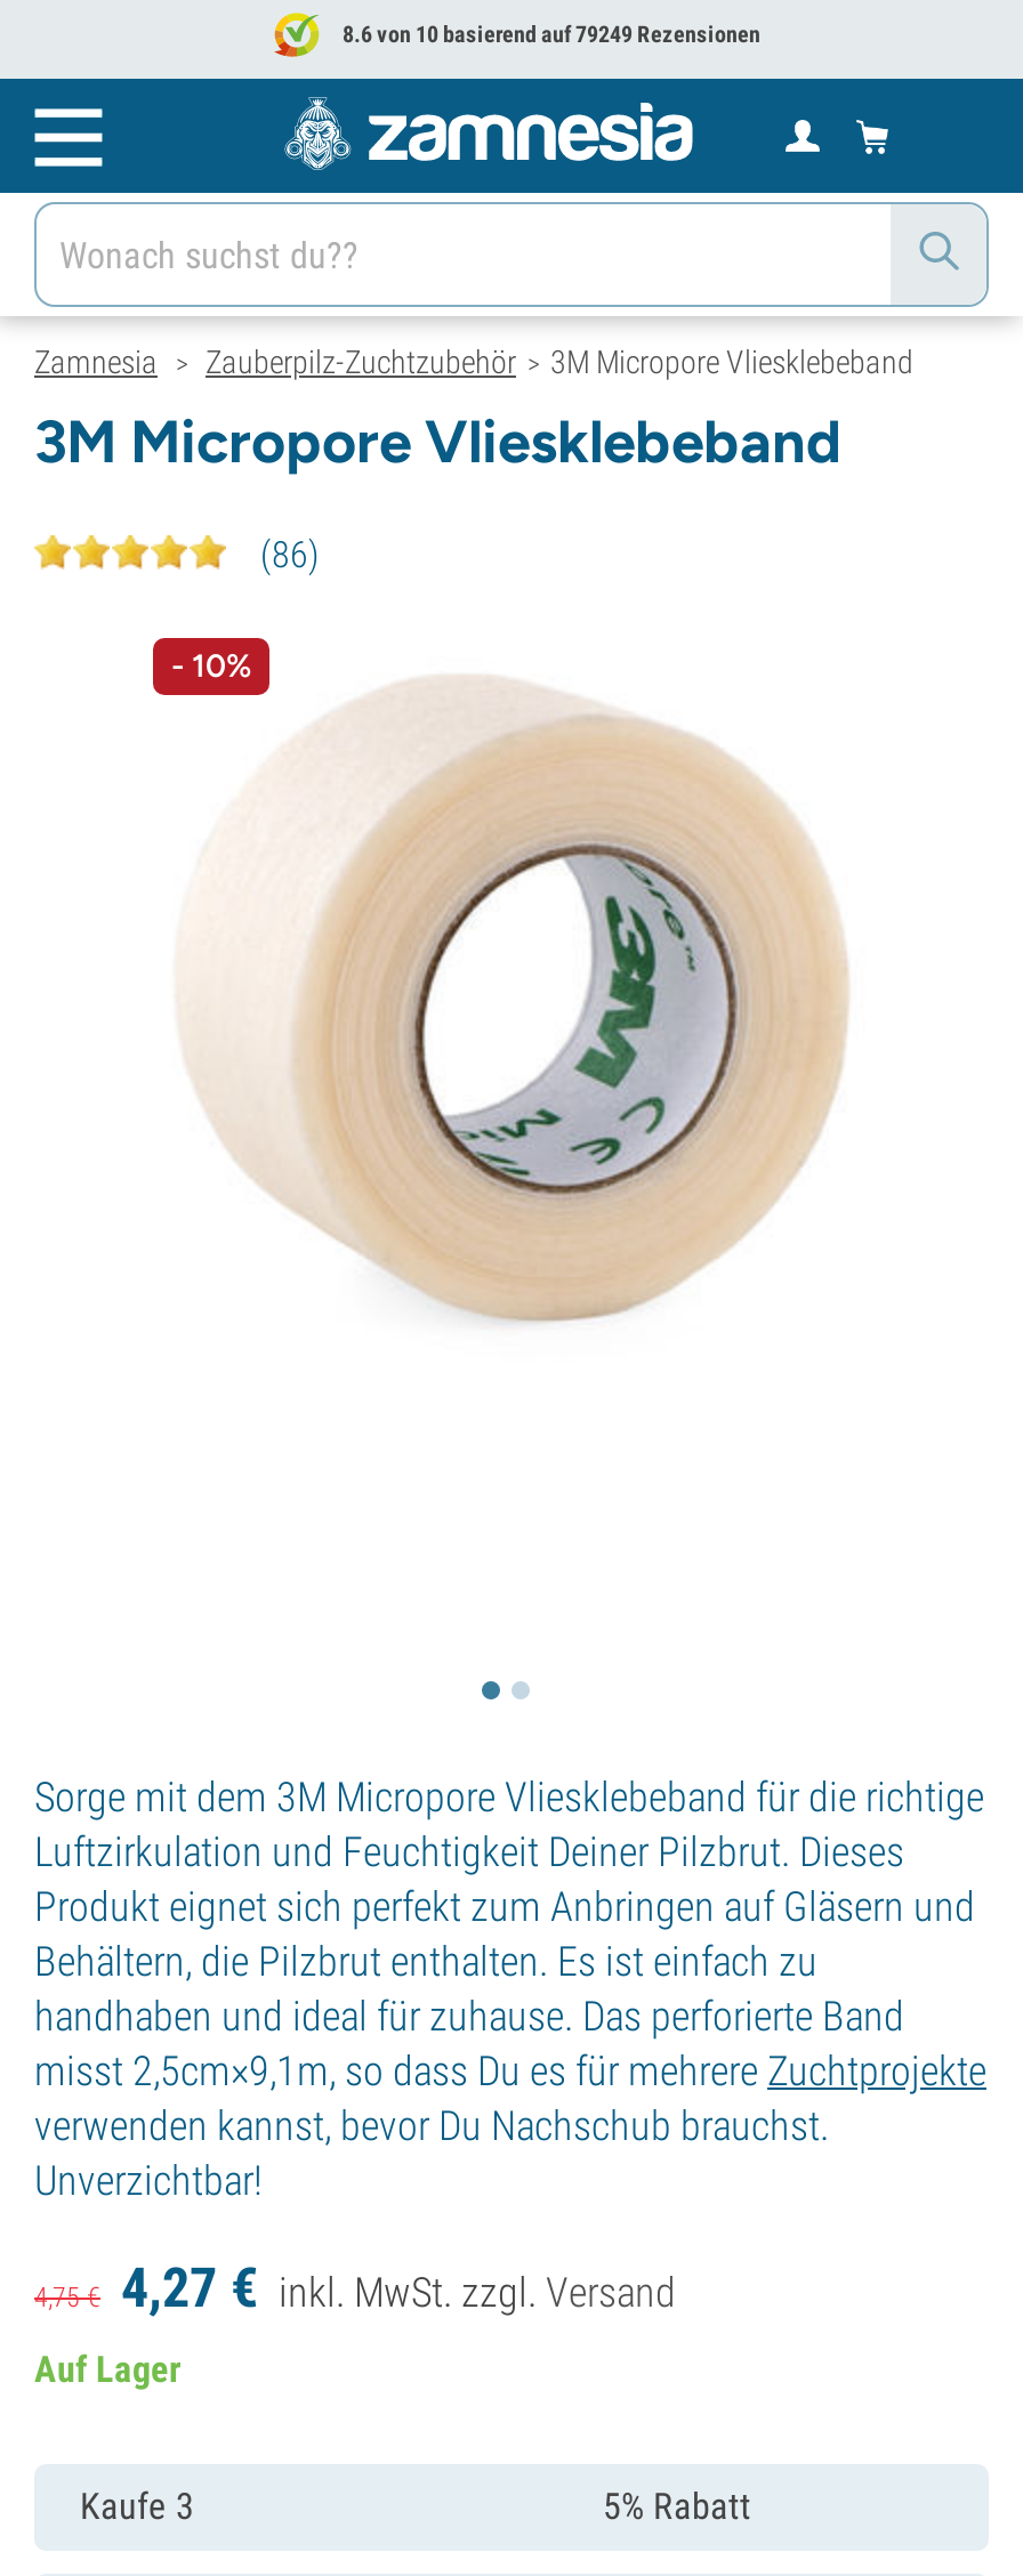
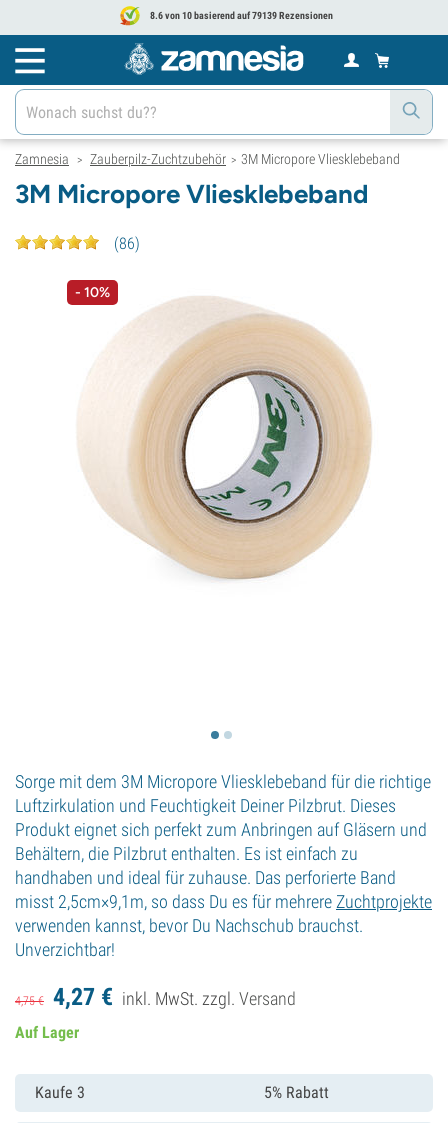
- 8.6 von 10 basierend auf 79249 Rezensionen
+ 8.6 von 10 basierend auf 79139 Rezensionen
